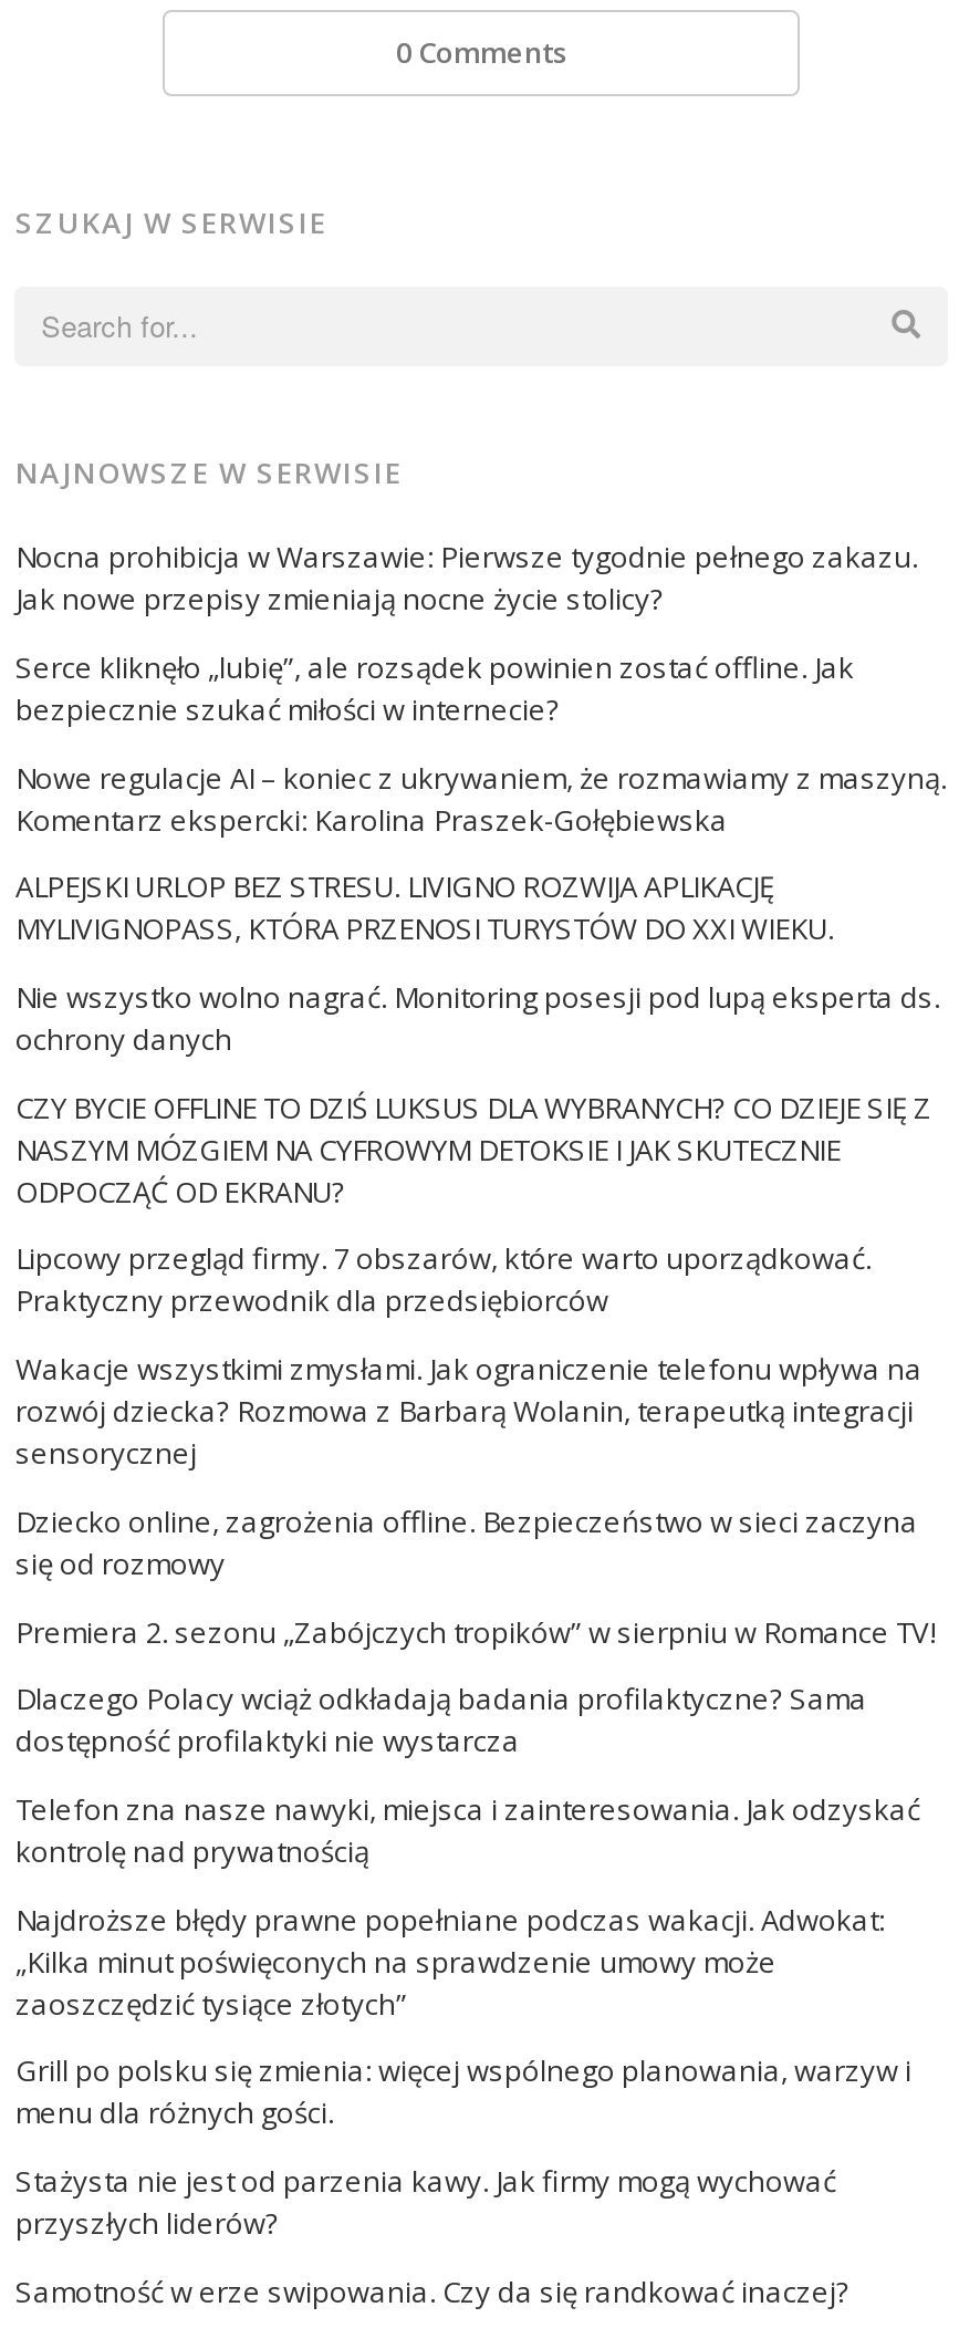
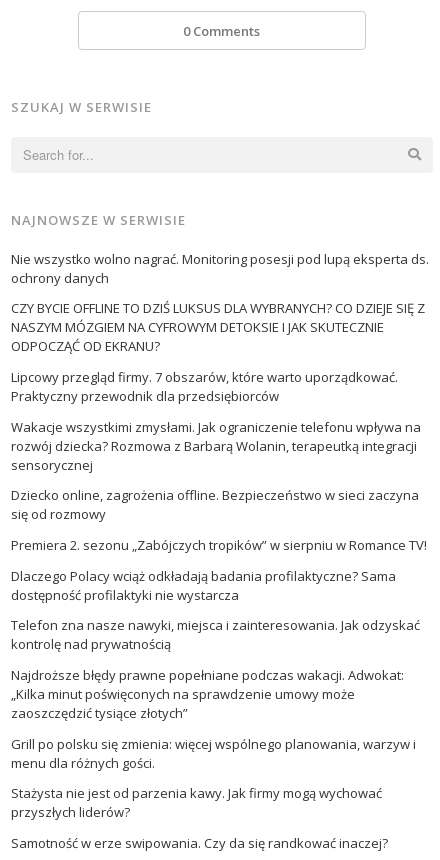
- Nocna prohibicja w Warszawie: Pierwsze tygodnie pełnego zakazu.
- Jak nowe przepisy zmieniają nocne życie stolicy?
- Serce kliknęło „lubię”, ale rozsądek powinien zostać offline. Jak
- bezpiecznie szukać miłości w internecie?
- Nowe regulacje AI – koniec z ukrywaniem, że rozmawiamy z maszyną.
- Komentarz ekspercki: Karolina Praszek-Gołębiewska
- ALPEJSKI URLOP BEZ STRESU. LIVIGNO ROZWIJA APLIKACJĘ
- MYLIVIGNOPASS, KTÓRA PRZENOSI TURYSTÓW DO XXI WIEKU.
